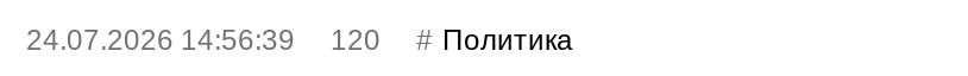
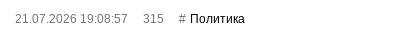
- 24.07.2026 14:56:39
- 120
+ 21.07.2026 19:08:57
+ 315
